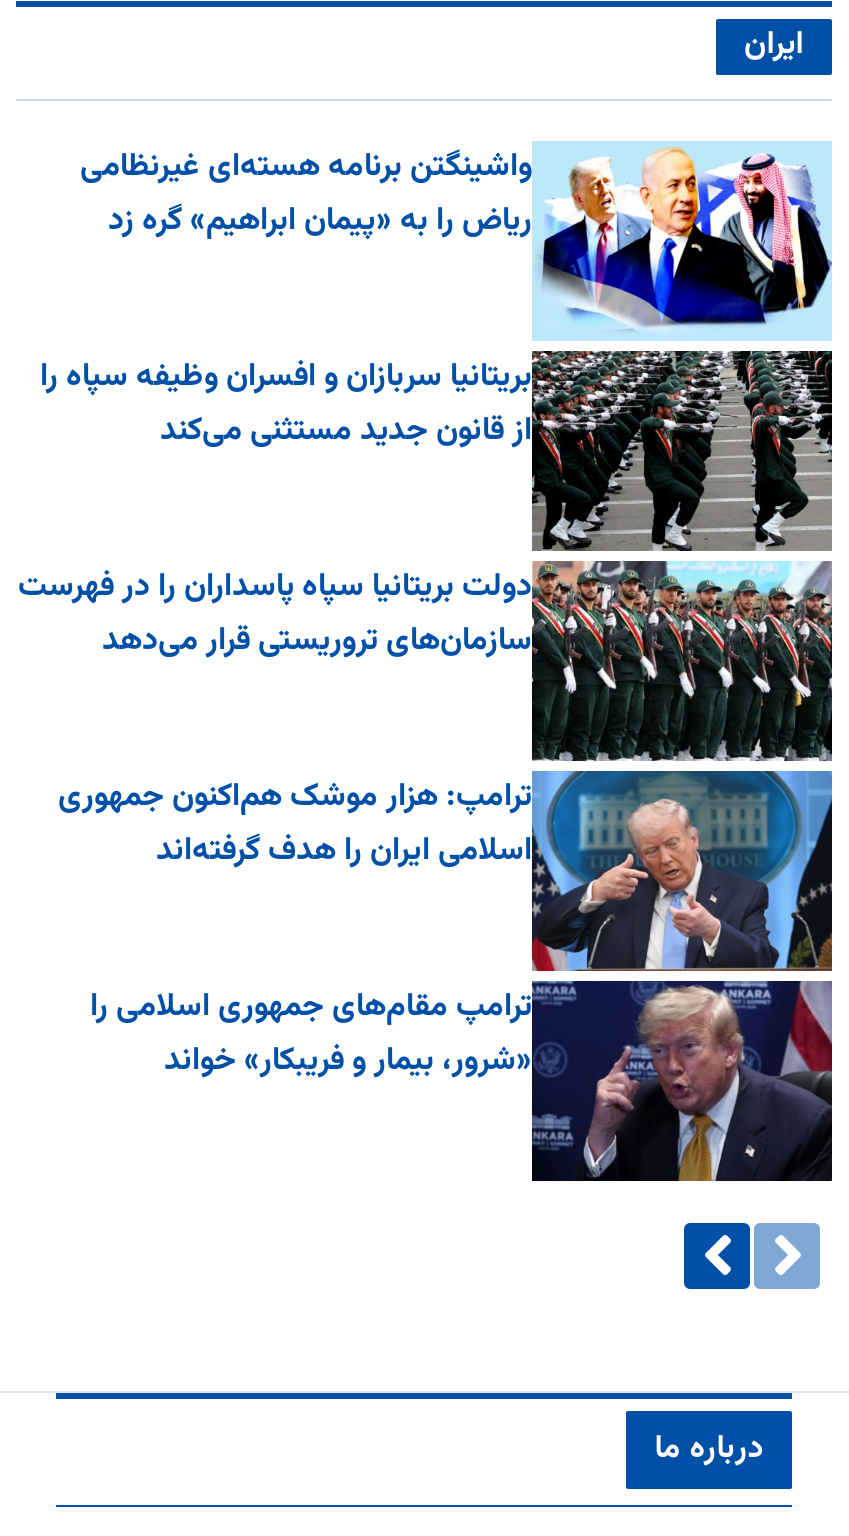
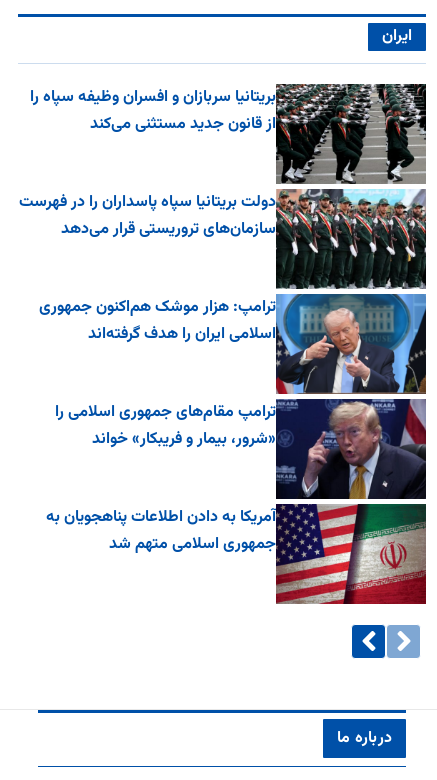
- [image]
- واشینگتن برنامه هسته‌ای غیرنظامی
- ریاض را به «پیمان‌ ابراهیم» گره زد

moved up: بریتانیا سربازان و افسران وظیفه سپاه را | از قانون جدید مستثنی می‌کند | دولت بریتانیا سپاه پاسداران را در فهرست | سازمان‌های تروریستی قرار می‌دهد | ترامپ: هزار موشک هم‌اکنون جمهوری | اسلامی ایران را هدف گرفته‌اند | ترامپ مقام‌های جمهوری اسلامی را | «شرور، بیمار و فریبکار» خواند

+ [image]
+ آمریکا به دادن اطلاعات پناهجویان به
+ جمهوری اسلامی متهم شد
